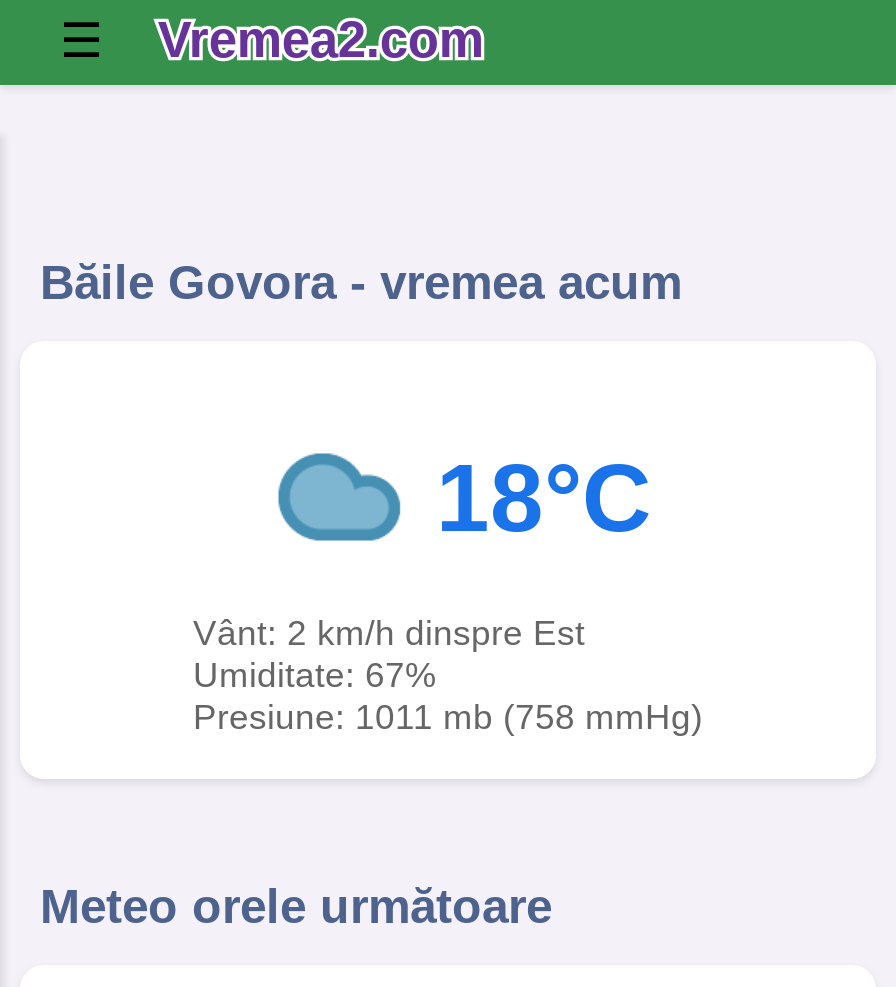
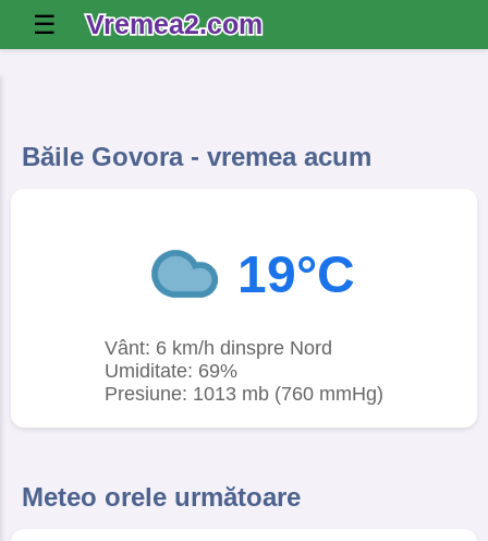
- 18°C
+ 19°C

- Vânt: 2 km/h dinspre Est
- Umiditate: 67%
- Presiune: 1011 mb (758 mmHg)
+ Vânt: 6 km/h dinspre Nord
+ Umiditate: 69%
+ Presiune: 1013 mb (760 mmHg)
